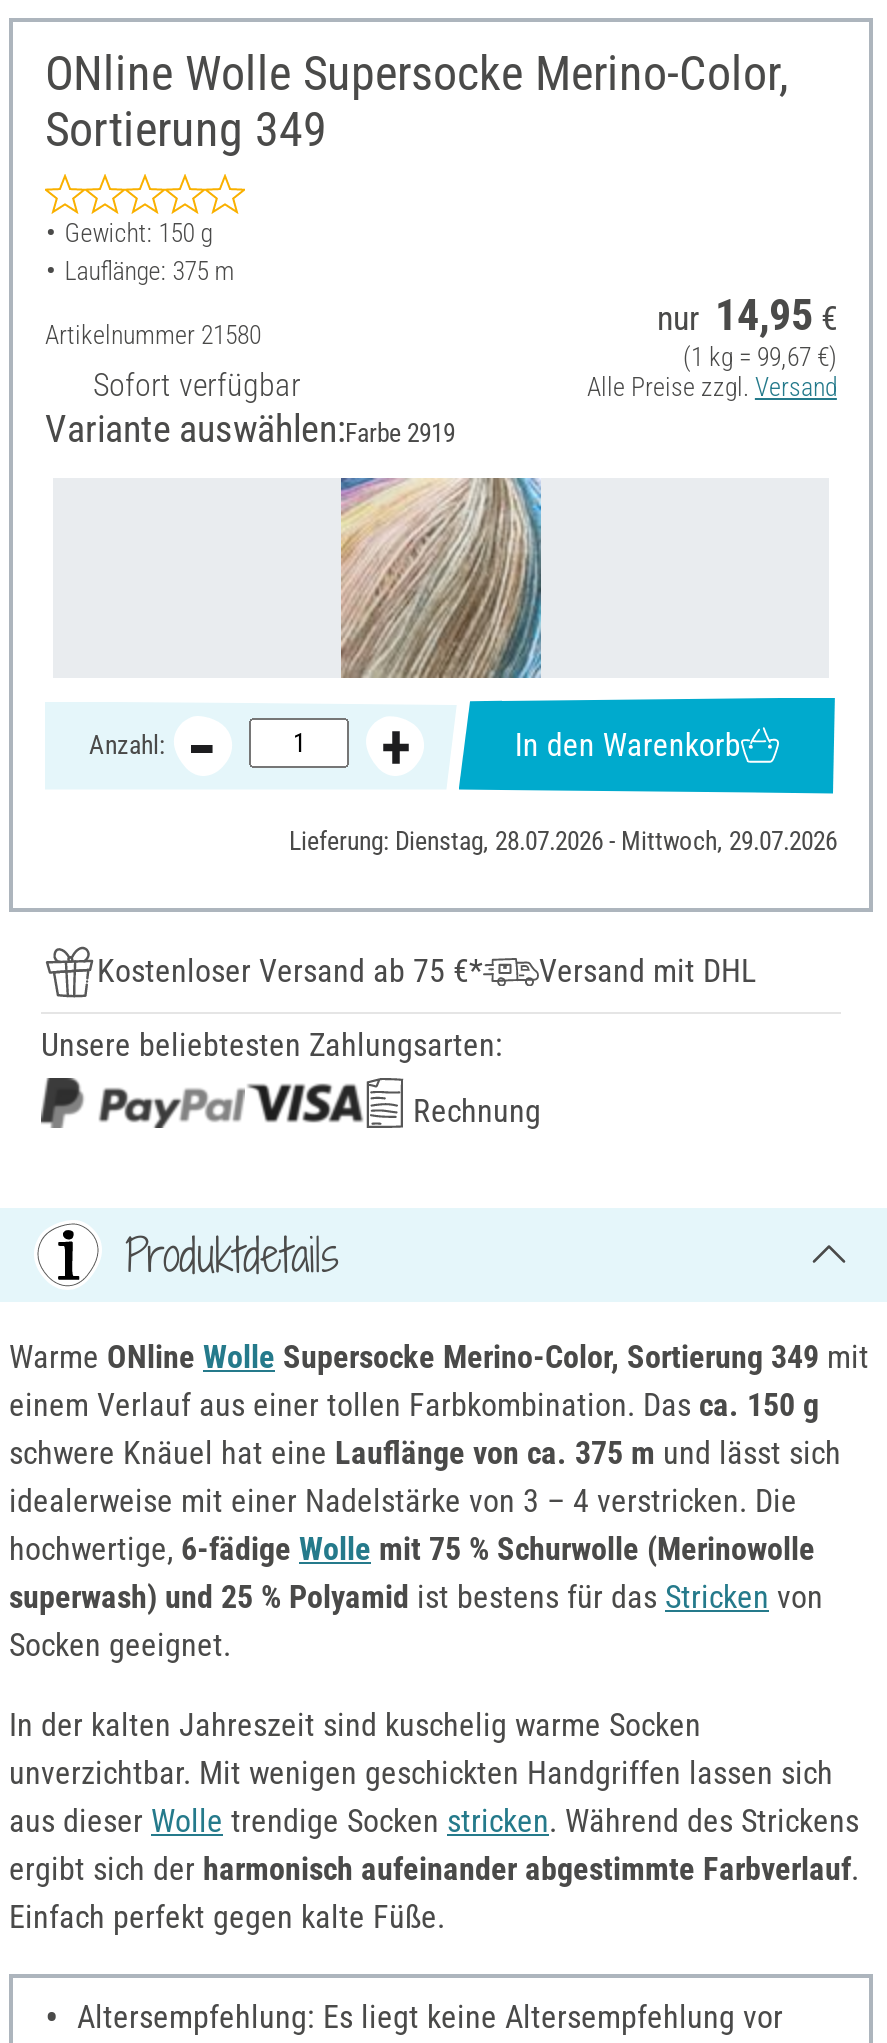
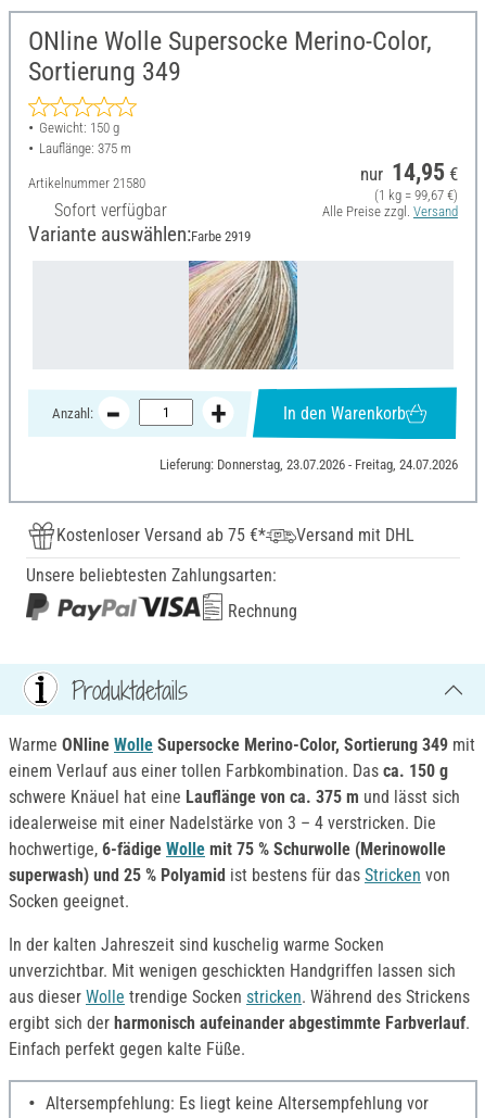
- Lieferung: Dienstag, 28.07.2026 - Mittwoch, 29.07.2026
+ Lieferung: Donnerstag, 23.07.2026 - Freitag, 24.07.2026
